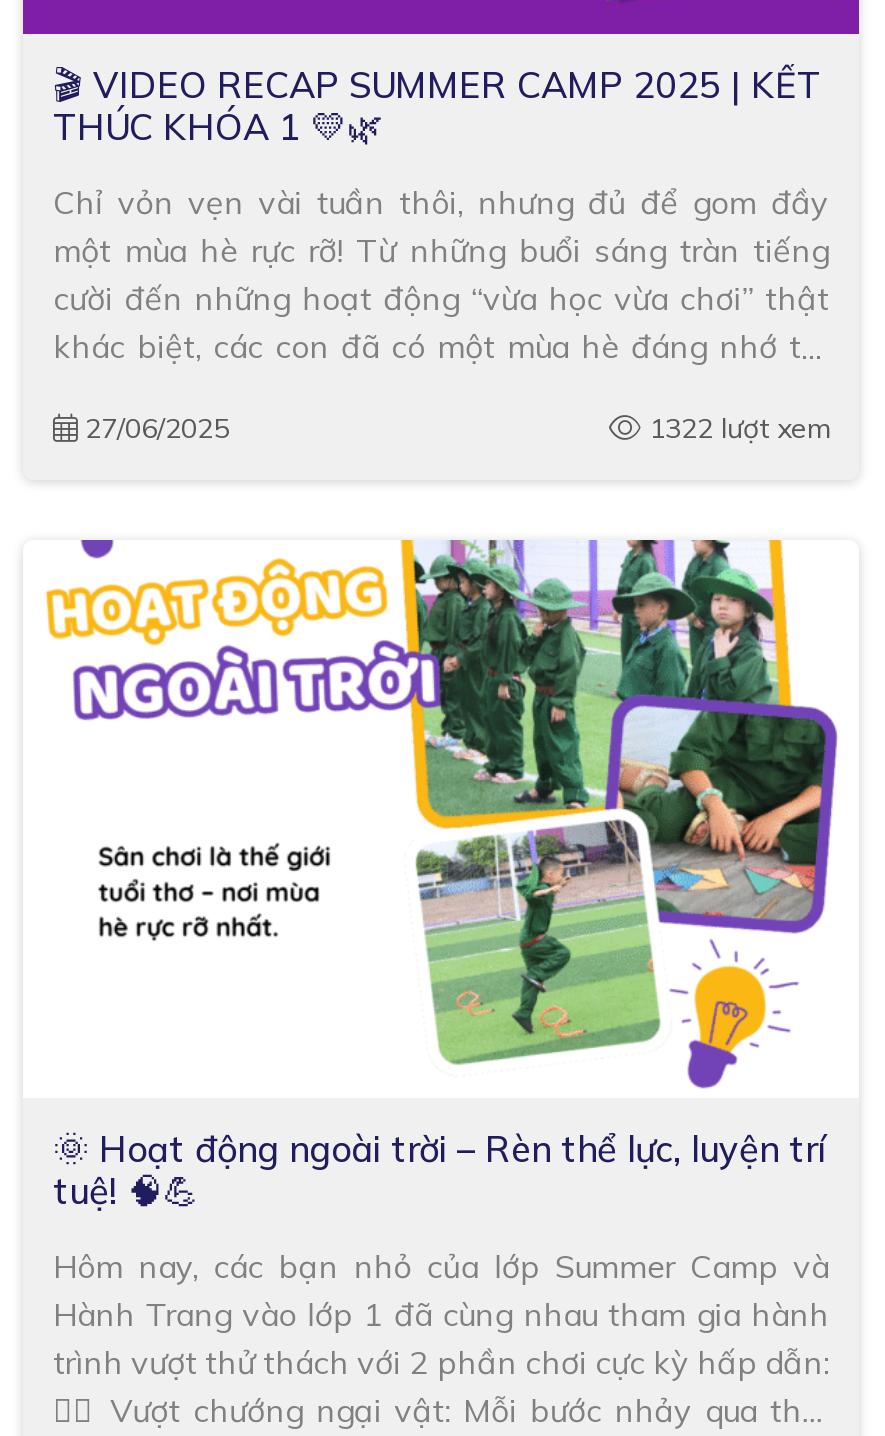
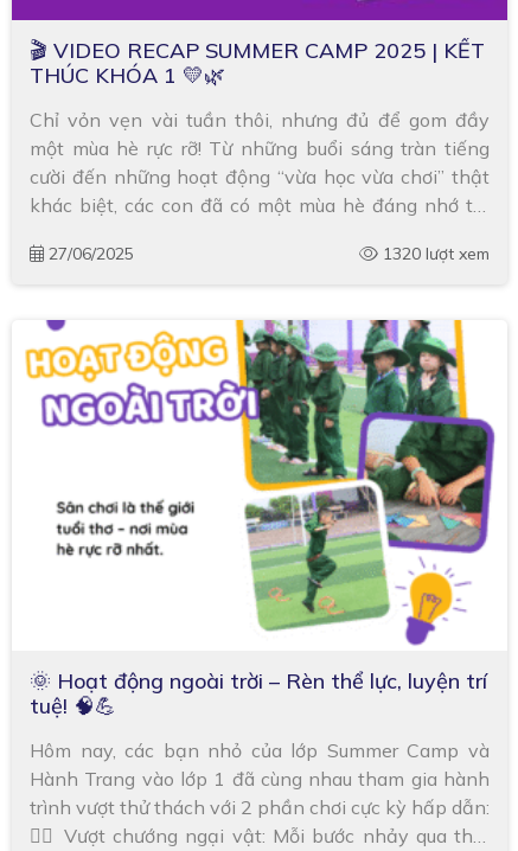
- 1322 lượt xem
+ 1320 lượt xem
